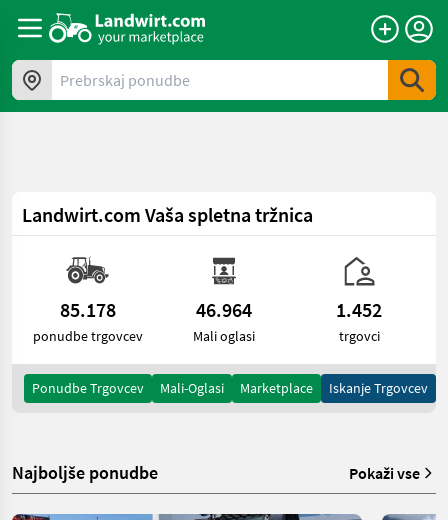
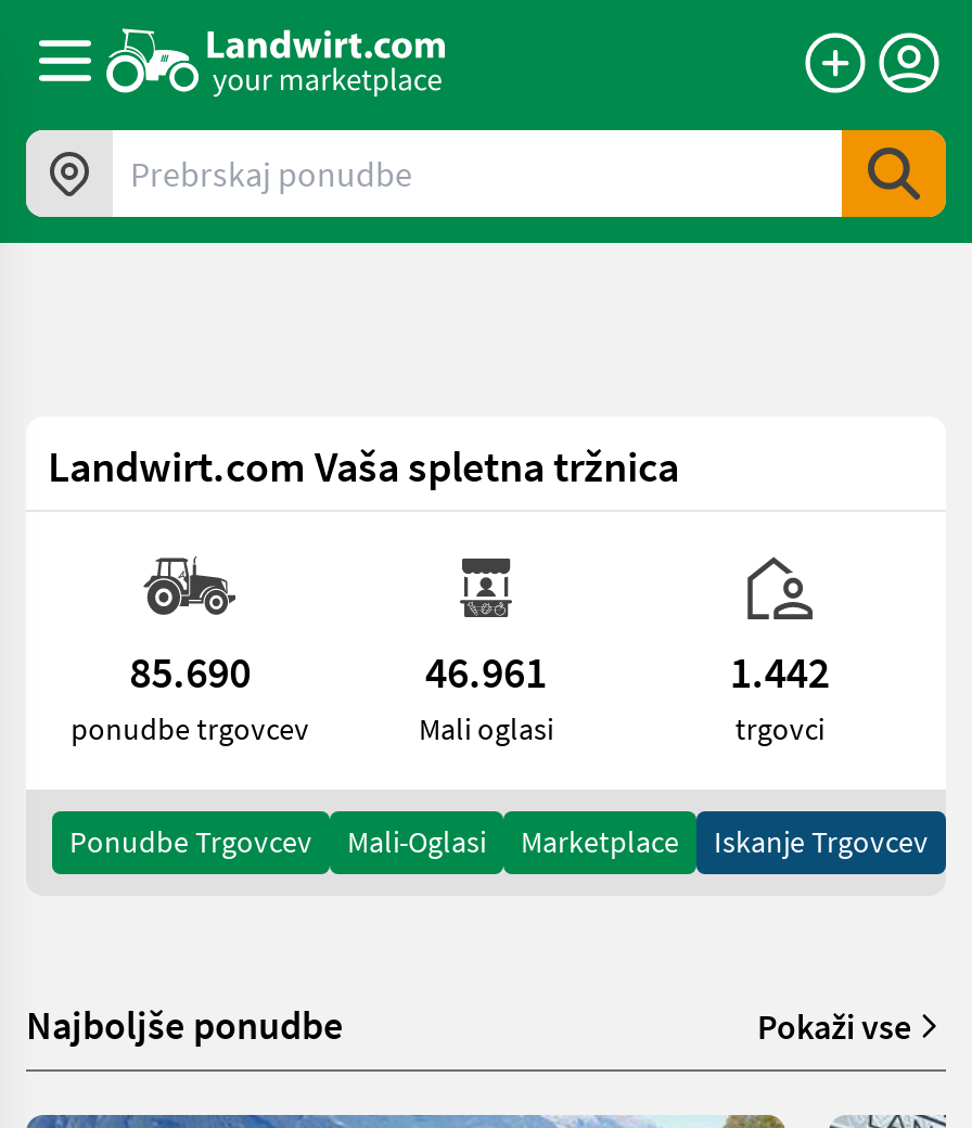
- 85.178
+ 85.690

- 46.964
+ 46.961

- 1.452
+ 1.442
